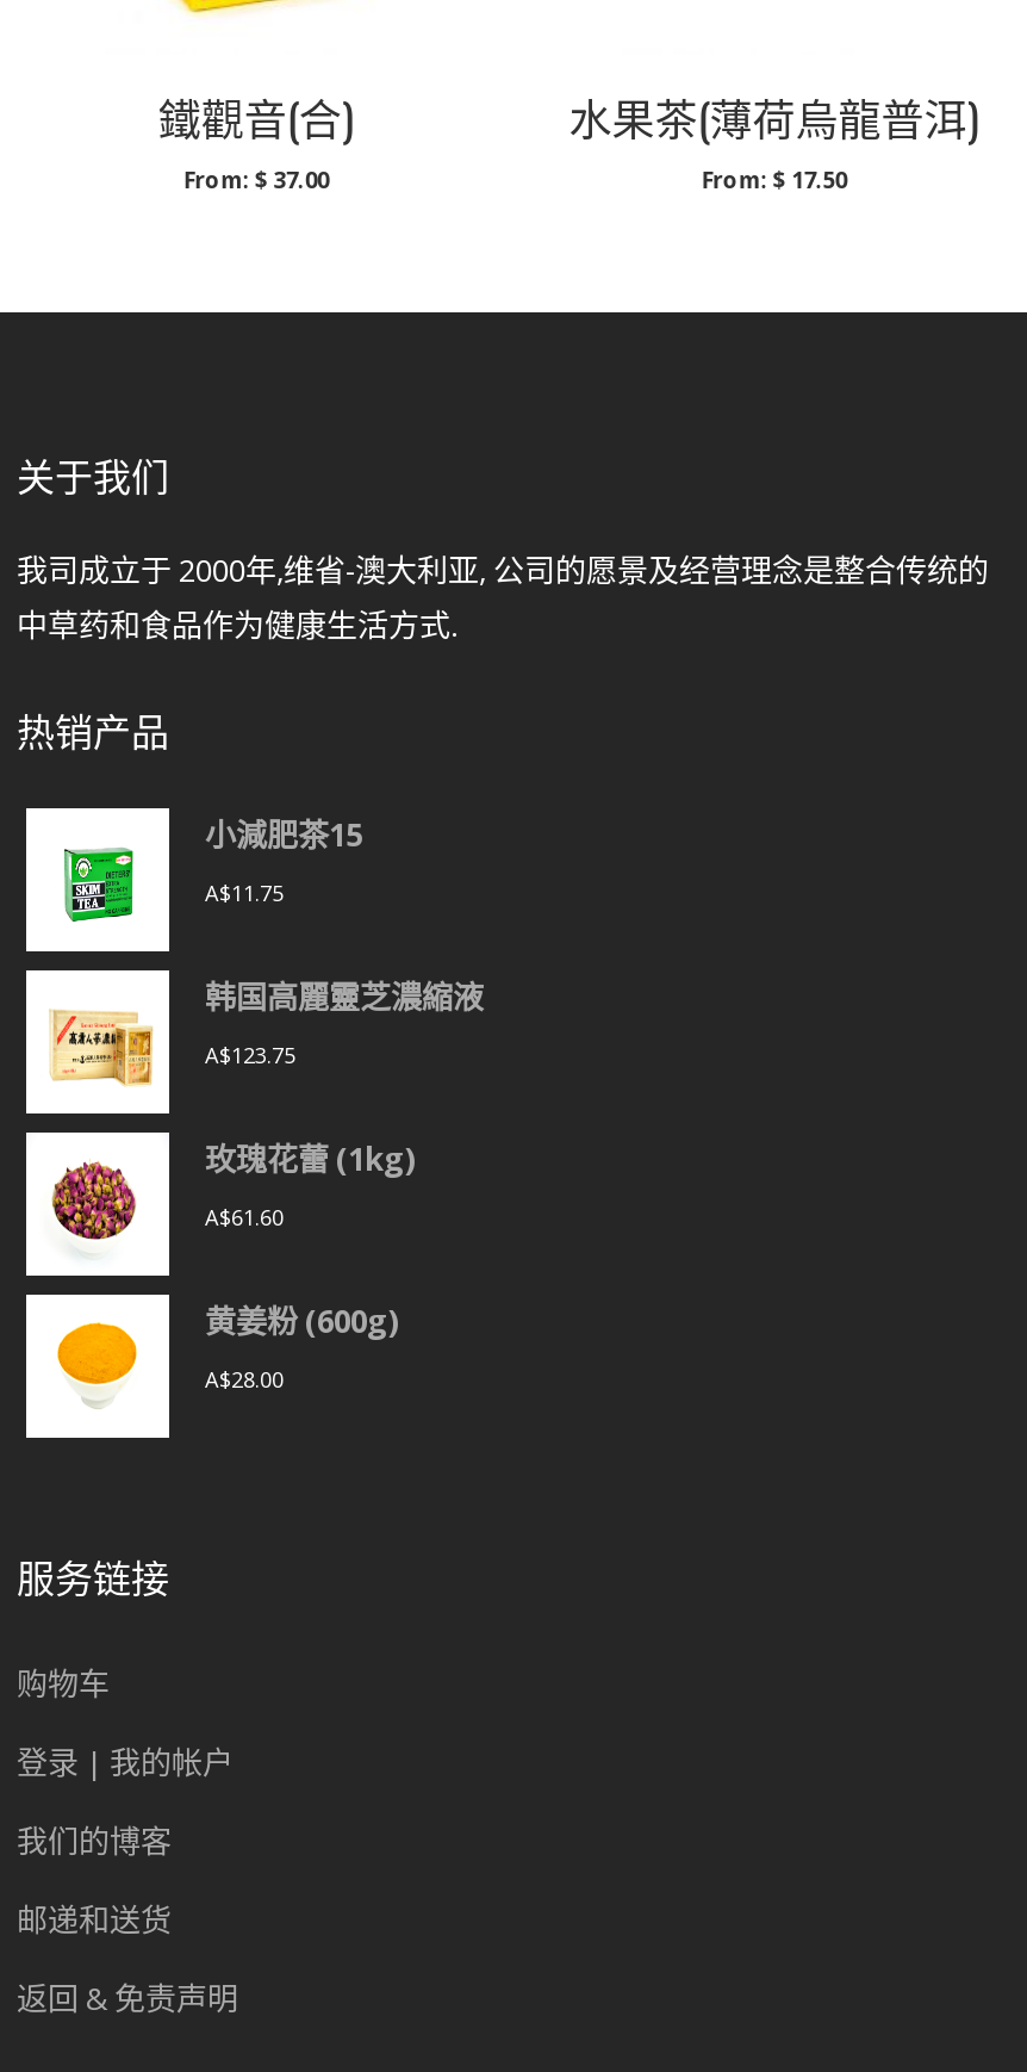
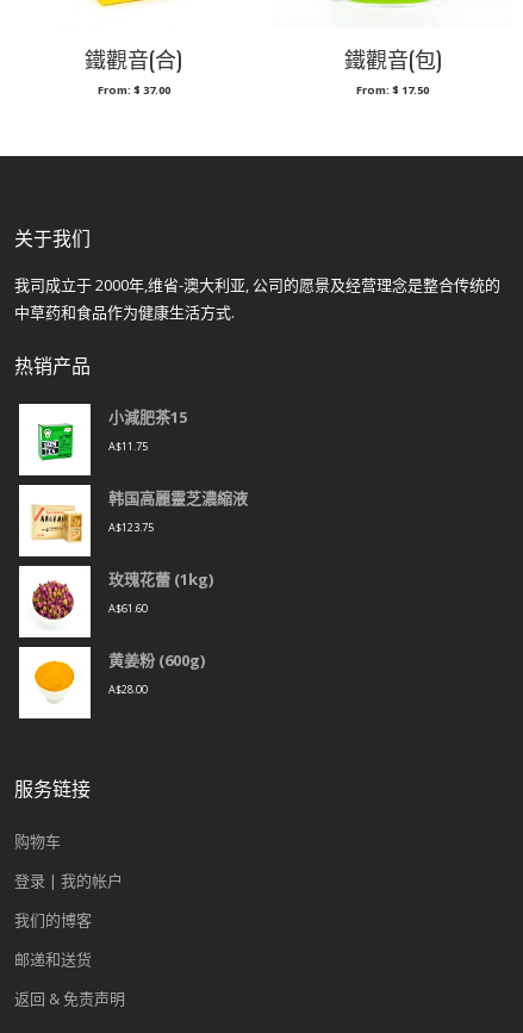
- 水果茶(薄荷烏龍普洱)
+ 鐵觀音(包)
